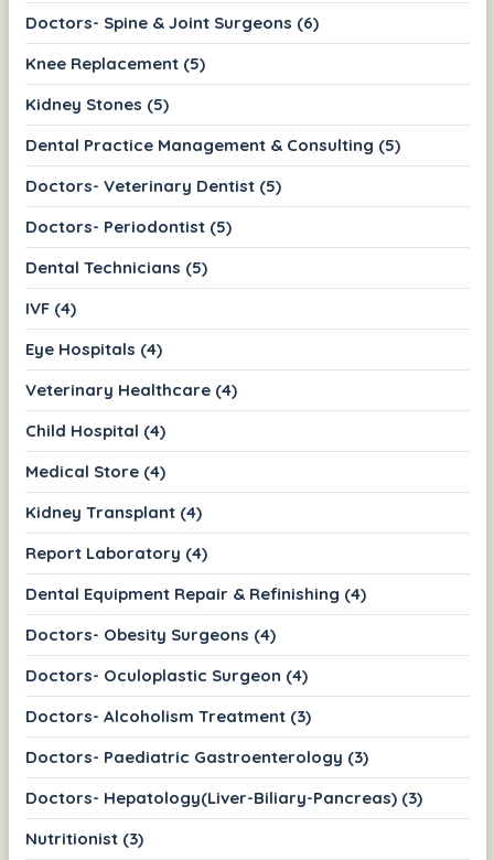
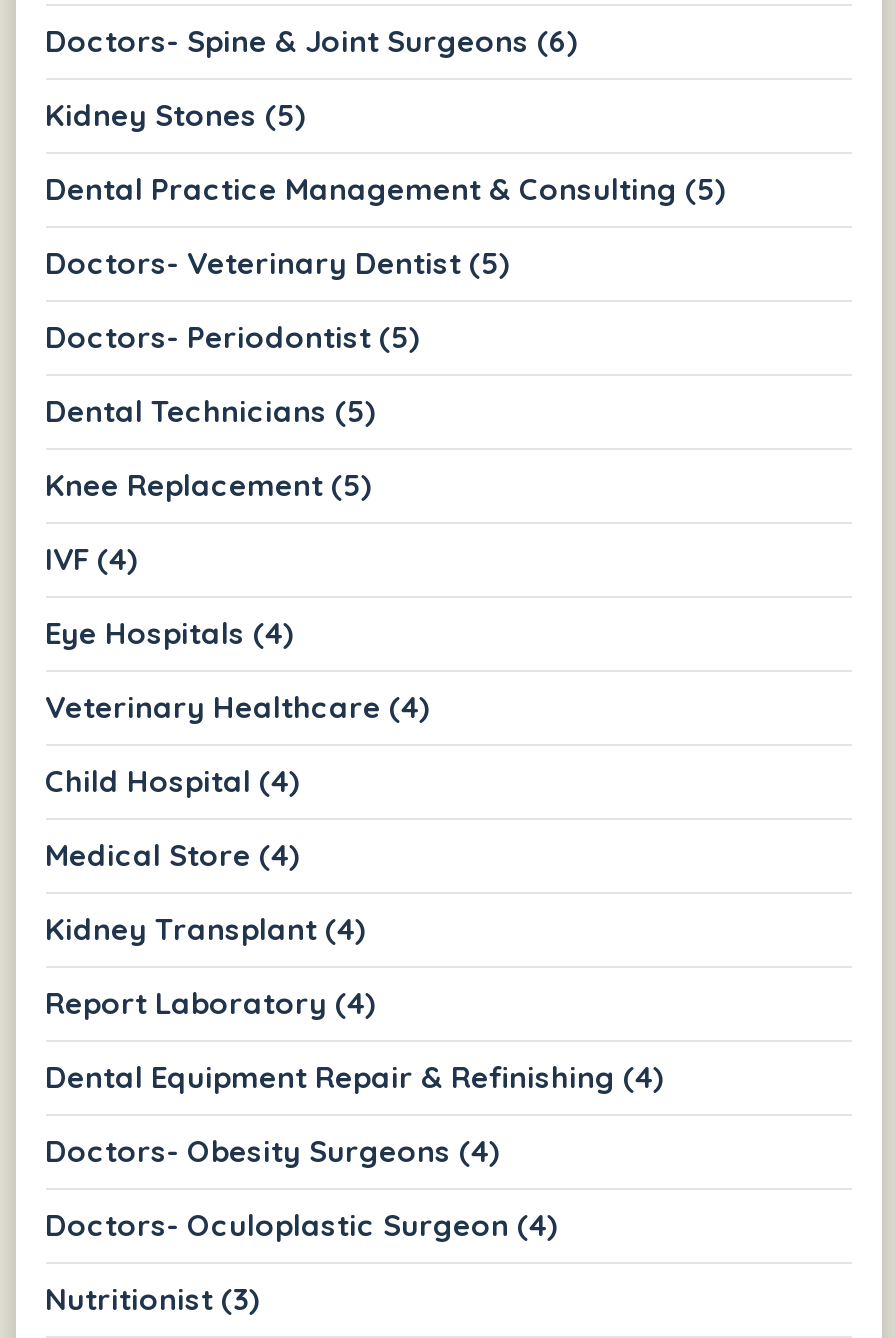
moved down: Knee Replacement (5)

- Doctors- Alcoholism Treatment (3)
- Doctors- Paediatric Gastroenterology (3)
- Doctors- Hepatology(Liver-Biliary-Pancreas) (3)
